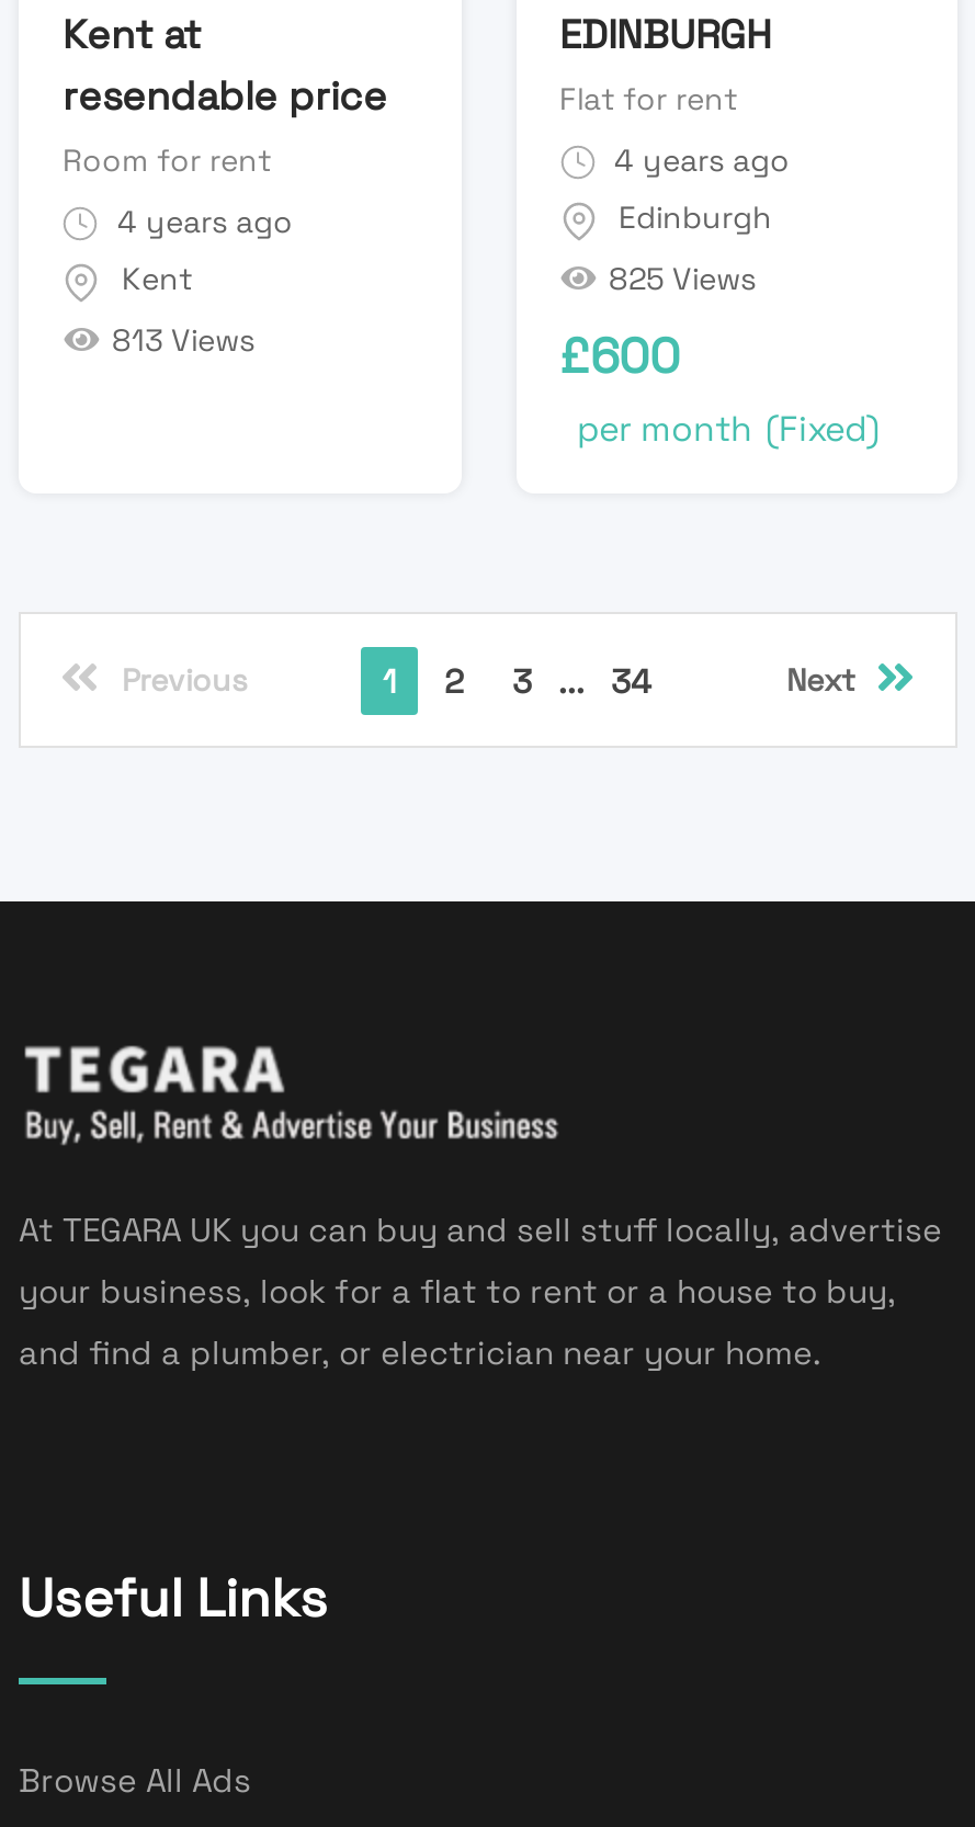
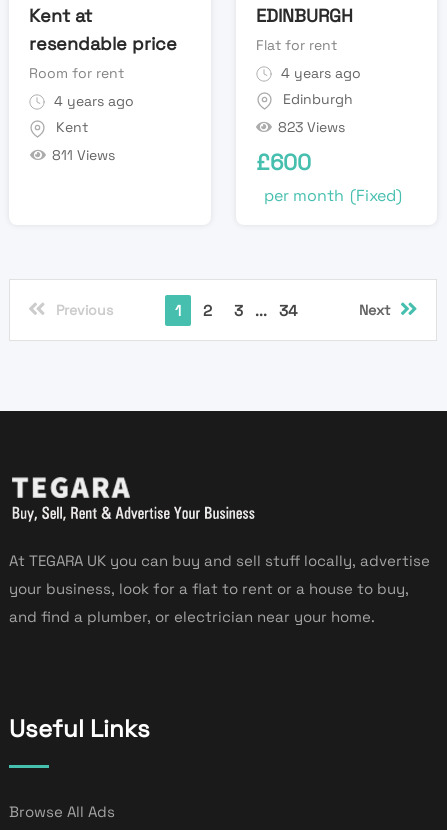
- 825 Views
+ 823 Views

- 813 Views
+ 811 Views
